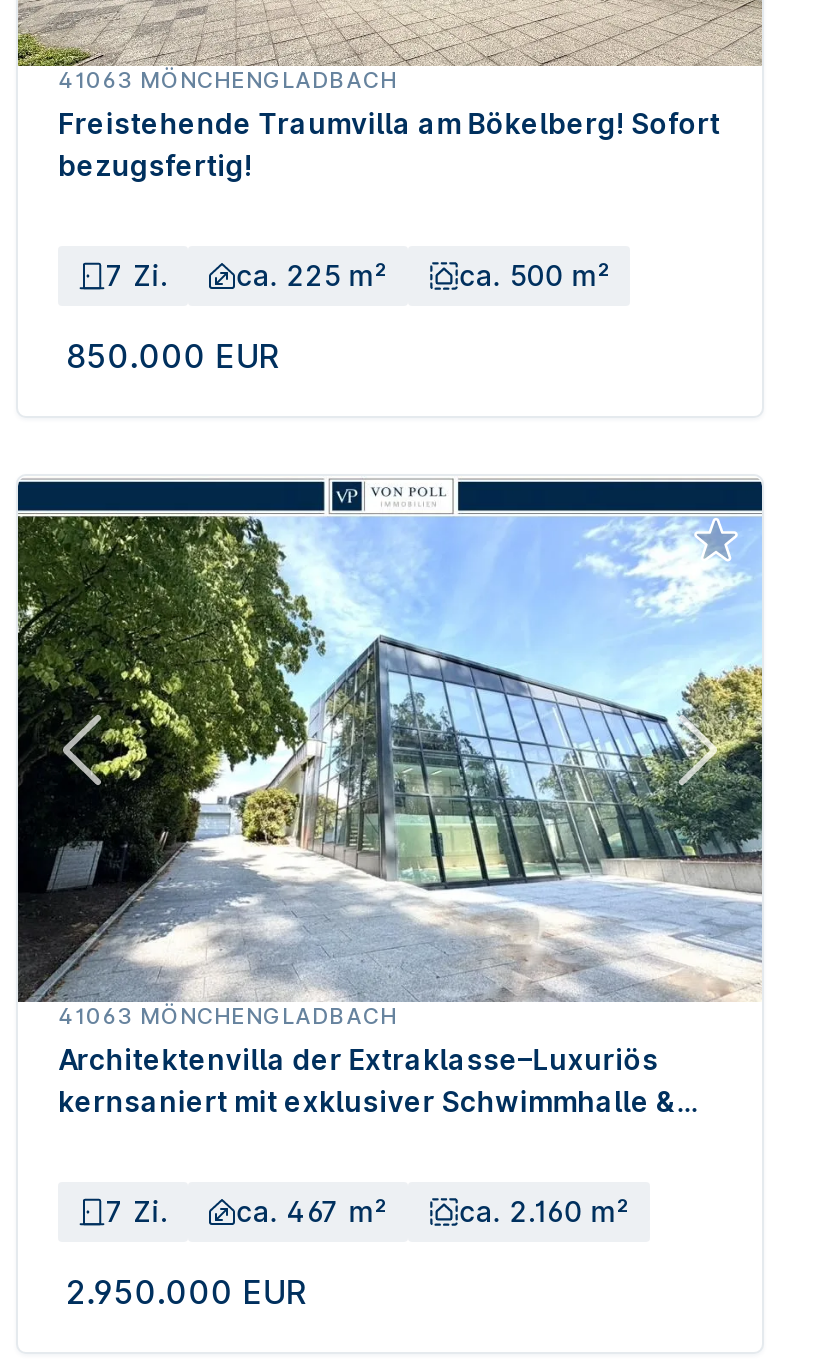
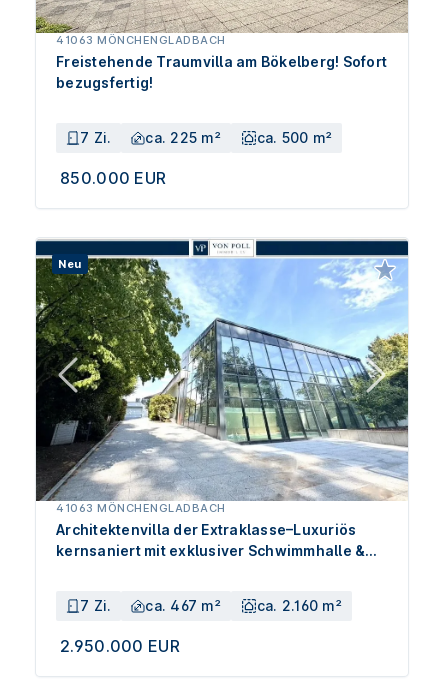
+ Neu
